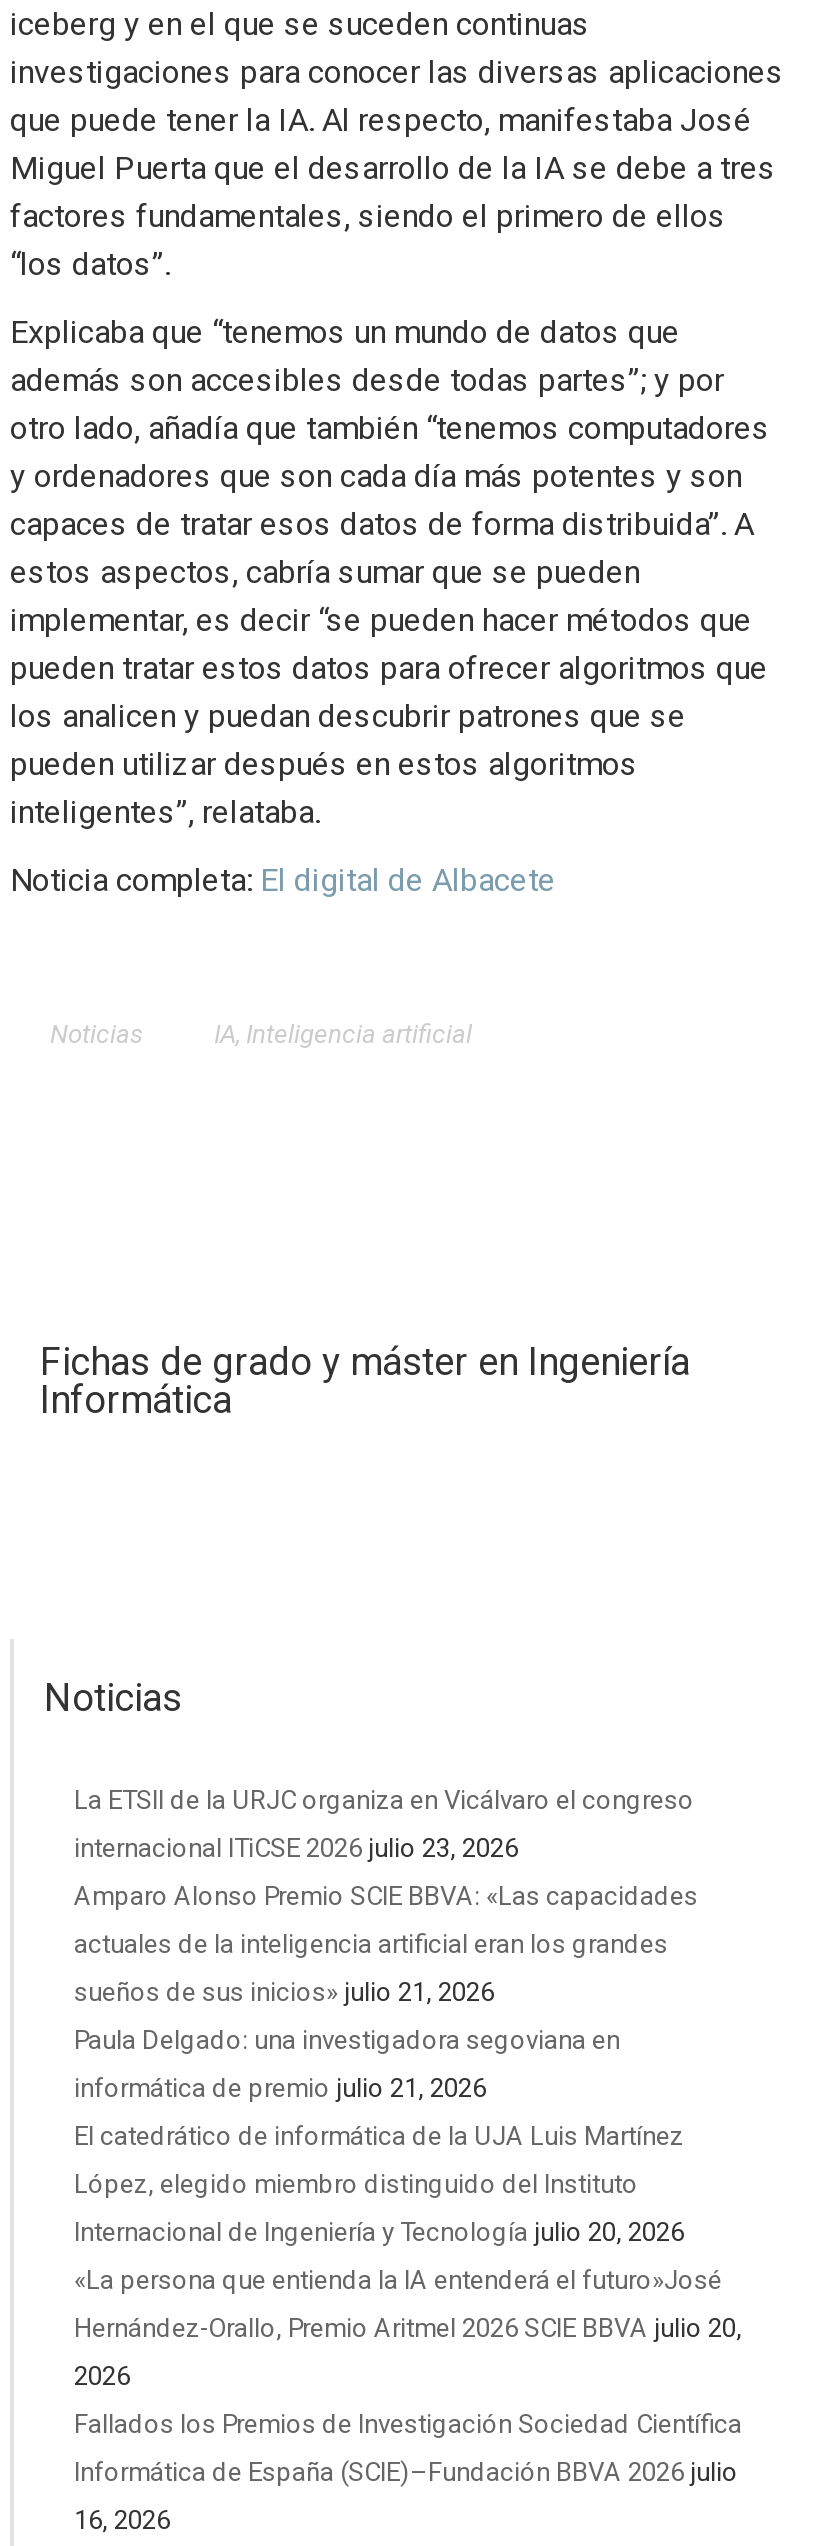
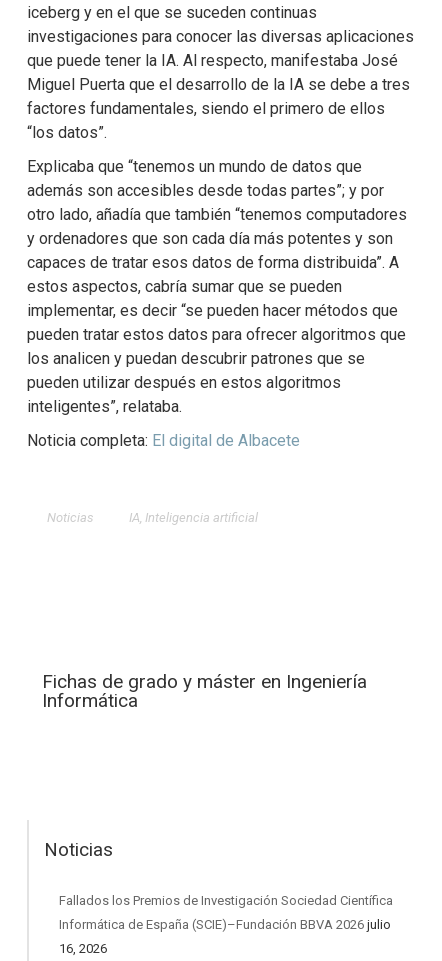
- La ETSII de la URJC organiza en Vicálvaro el congreso
- internacional ITiCSE 2026 julio 23, 2026
- Amparo Alonso Premio SCIE BBVA: «Las capacidades
- actuales de la inteligencia artificial eran los grandes
- sueños de sus inicios» julio 21, 2026
- Paula Delgado: una investigadora segoviana en
- informática de premio julio 21, 2026
- El catedrático de informática de la UJA Luis Martínez
- López, elegido miembro distinguido del Instituto
- Internacional de Ingeniería y Tecnología julio 20, 2026
- «La persona que entienda la IA entenderá el futuro»José
- Hernández-Orallo, Premio Aritmel 2026 SCIE BBVA julio 20,
- 2026
